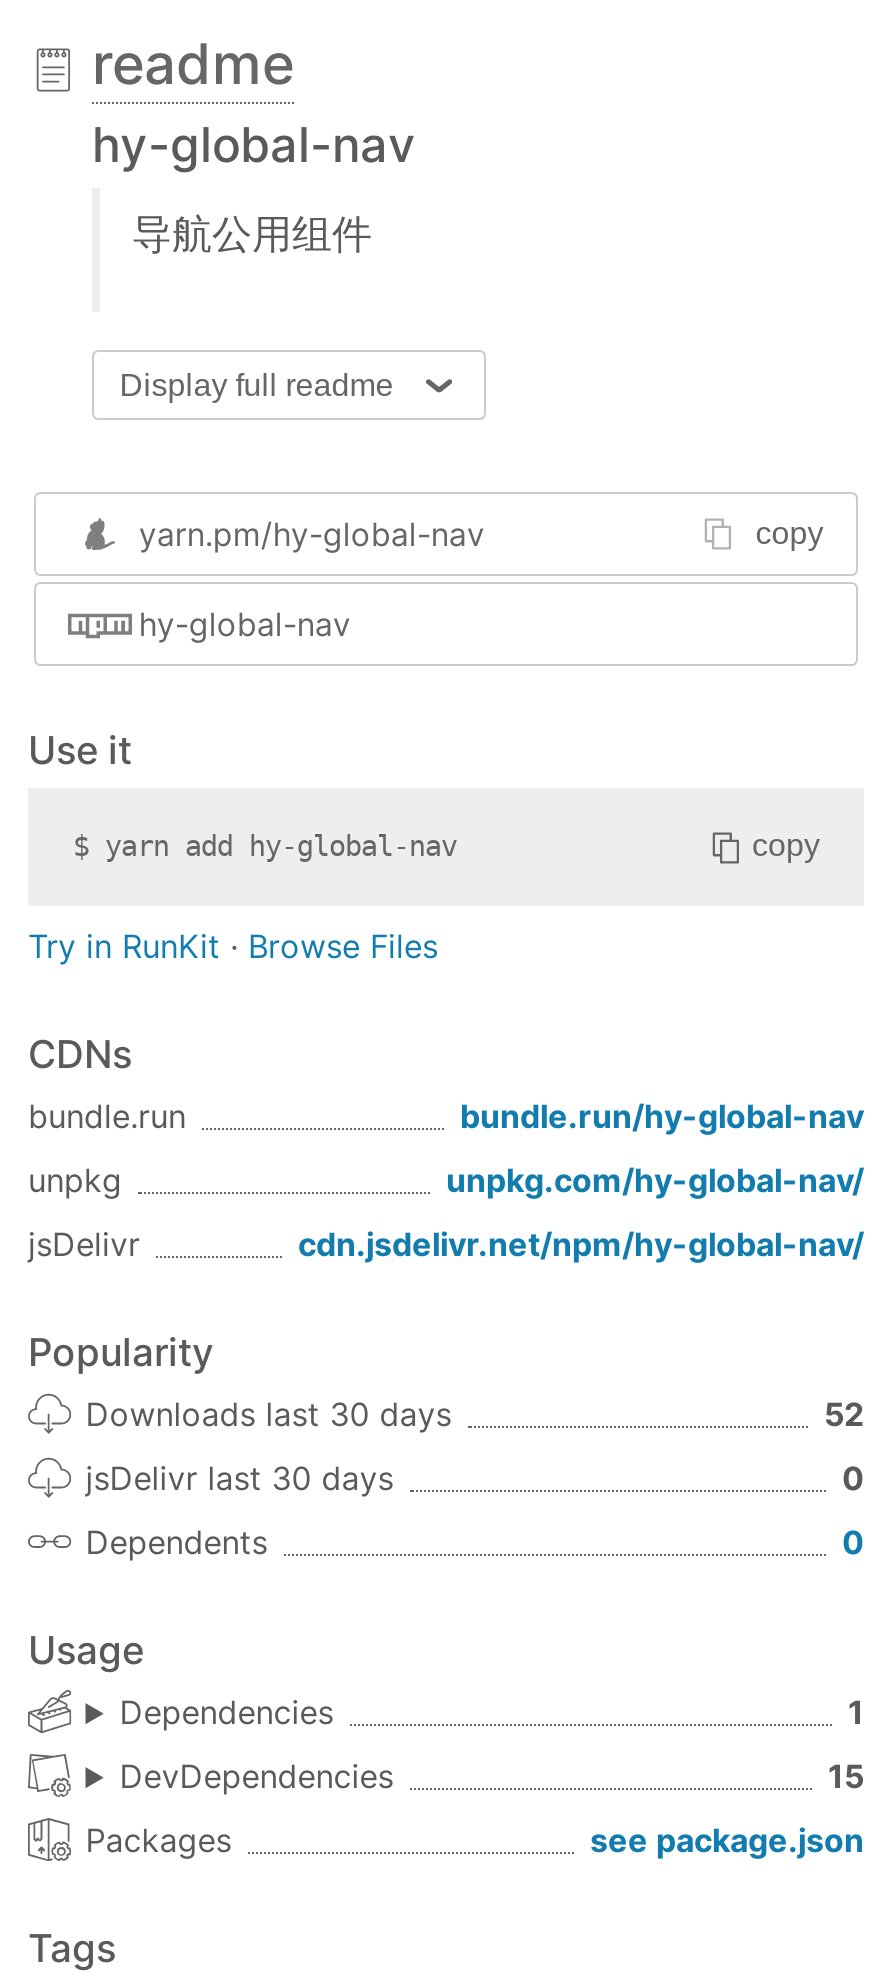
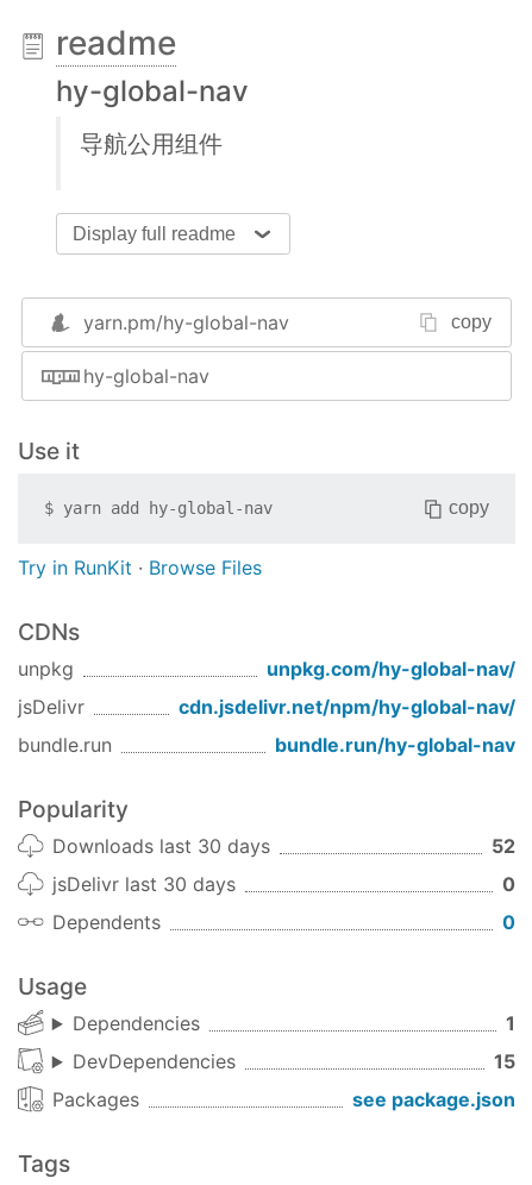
moved down: bundle.run | bundle.run/hy-global-nav

moved up: unpkg | unpkg.com/hy-global-nav/ | jsDelivr | cdn.jsdelivr.net/npm/hy-global-nav/
